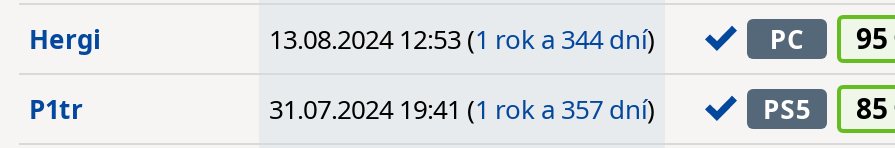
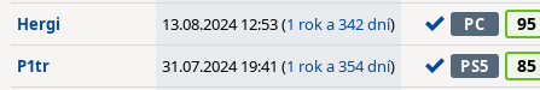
- 13.08.2024 12:53 (1 rok a 344 dní)
+ 13.08.2024 12:53 (1 rok a 342 dní)

- 31.07.2024 19:41 (1 rok a 357 dní)
+ 31.07.2024 19:41 (1 rok a 354 dní)
